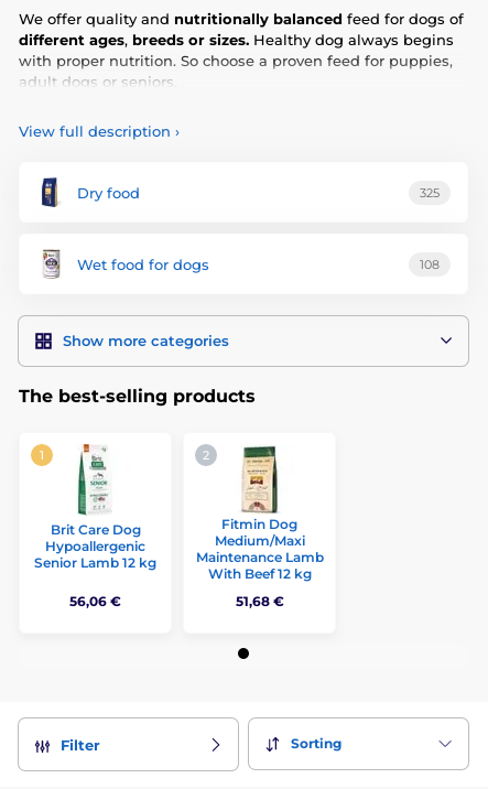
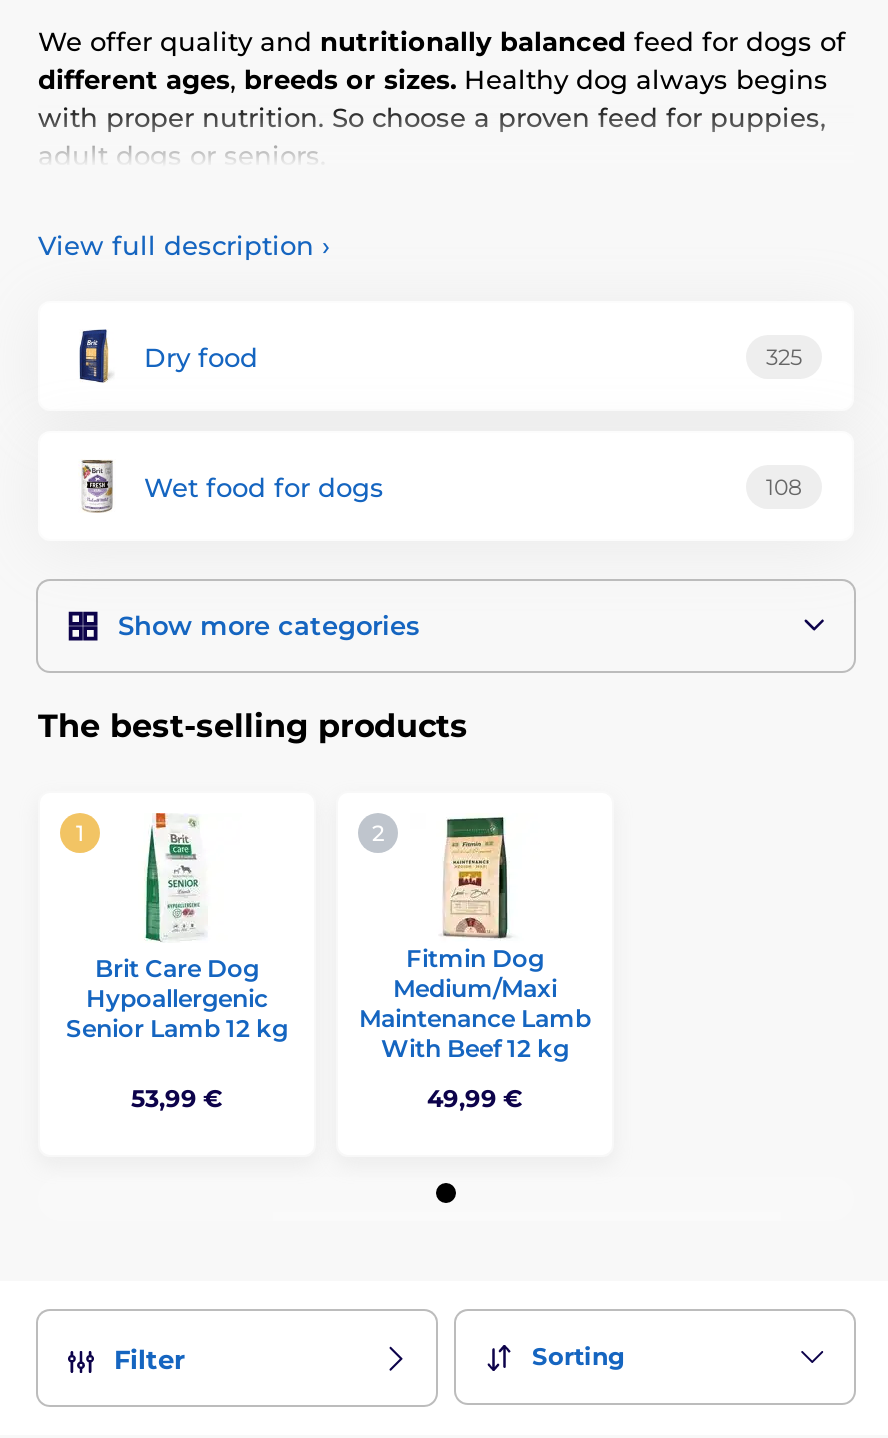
- 56,06 €
+ 53,99 €

- 51,68 €
+ 49,99 €
